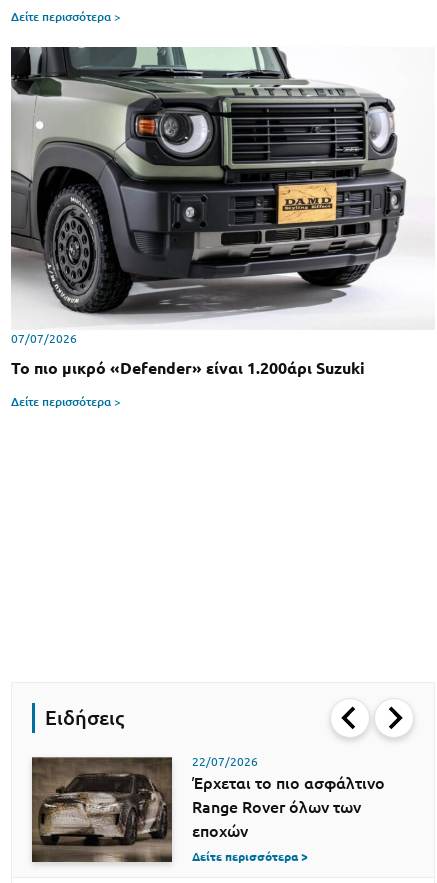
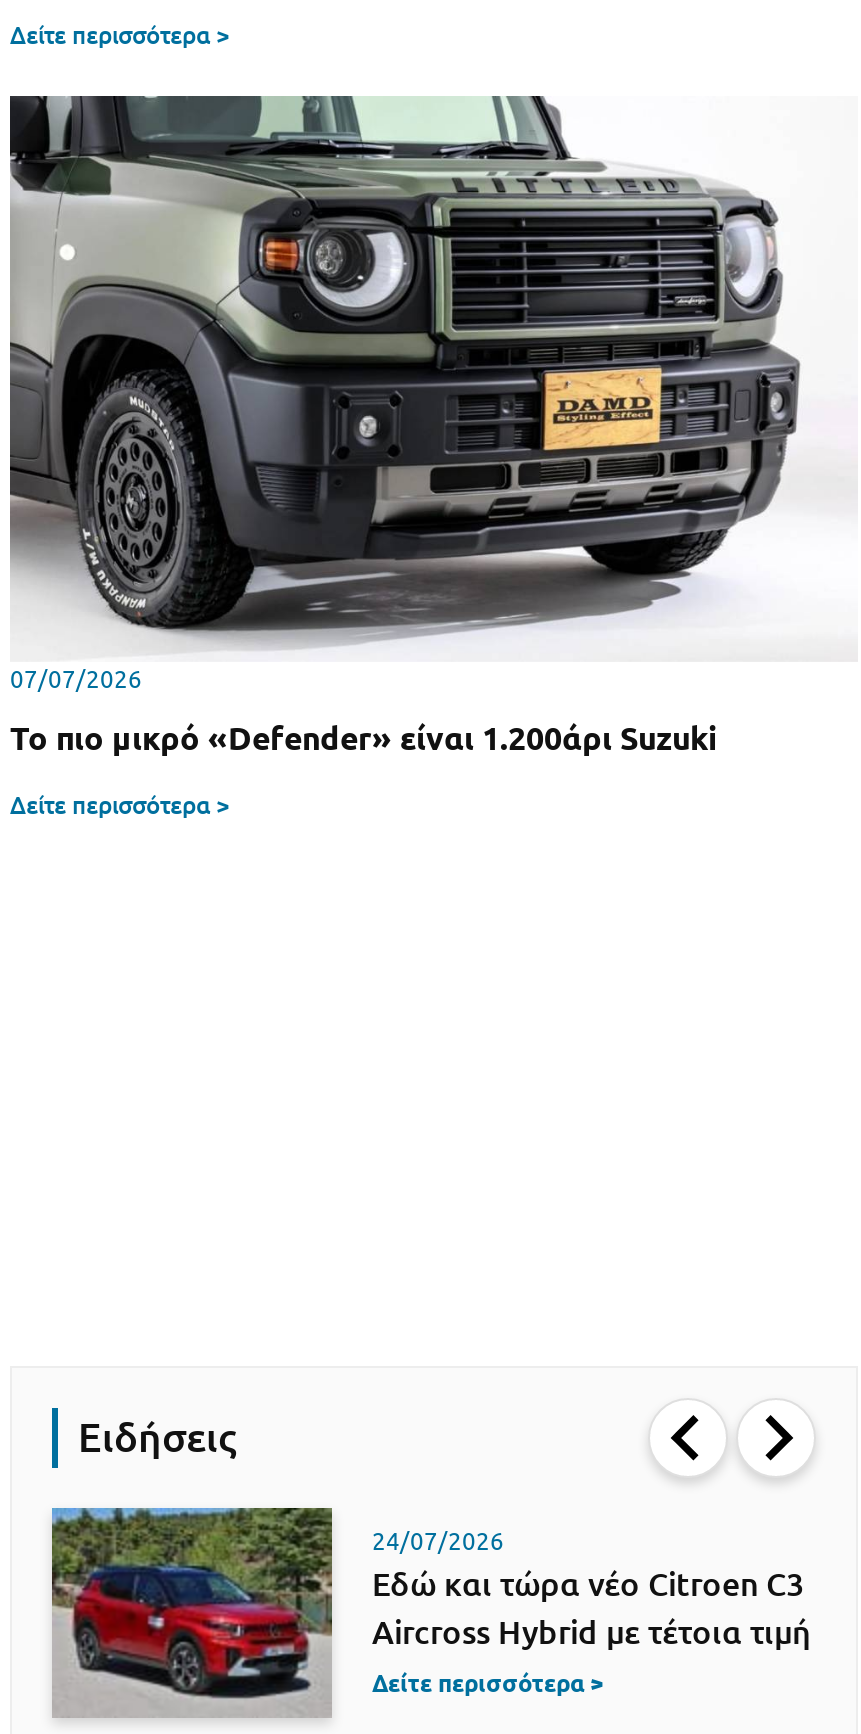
- [image]
- 22/07/2026
- Έρχεται το πιο ασφάλτινο
- Range Rover όλων των
- εποχών
+ [image]
+ 24/07/2026
+ Εδώ και τώρα νέο Citroen C3
+ Aircross Hybrid με τέτοια τιμή
